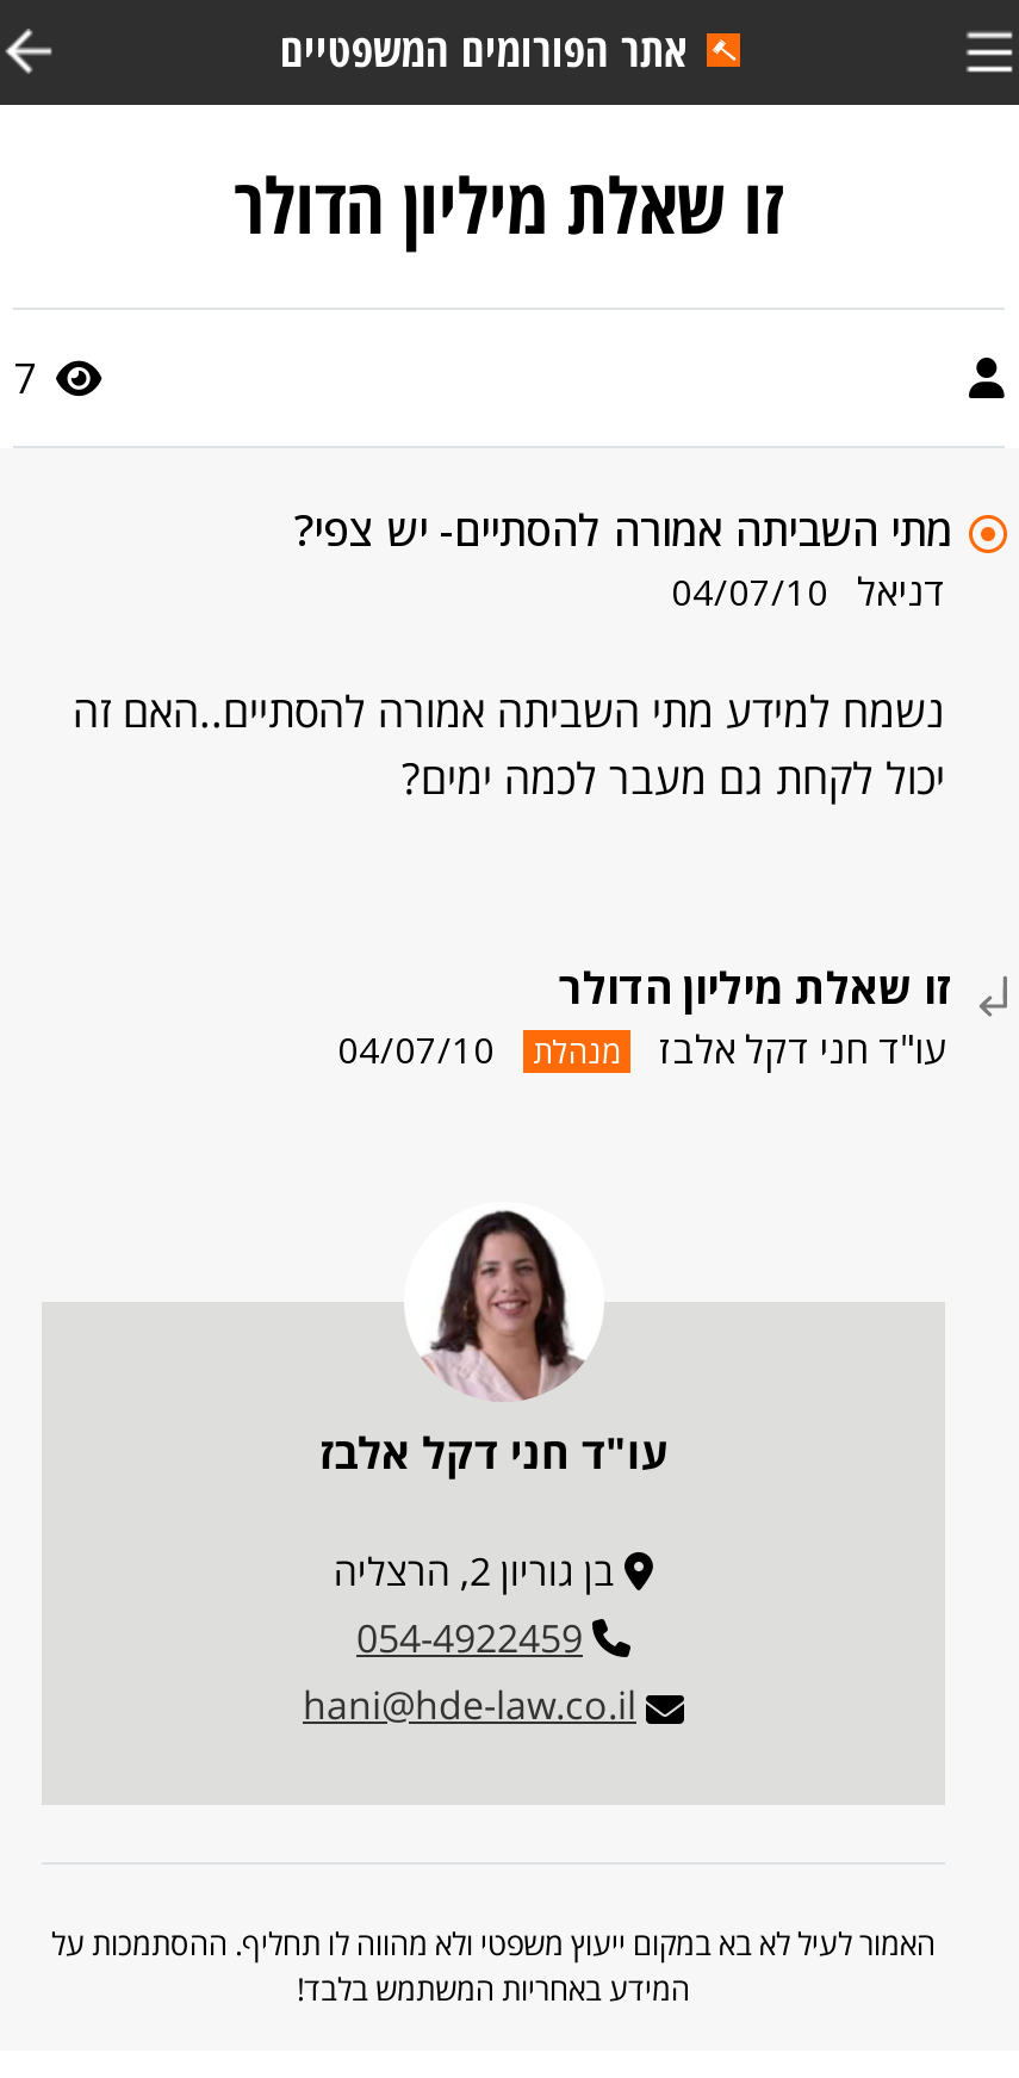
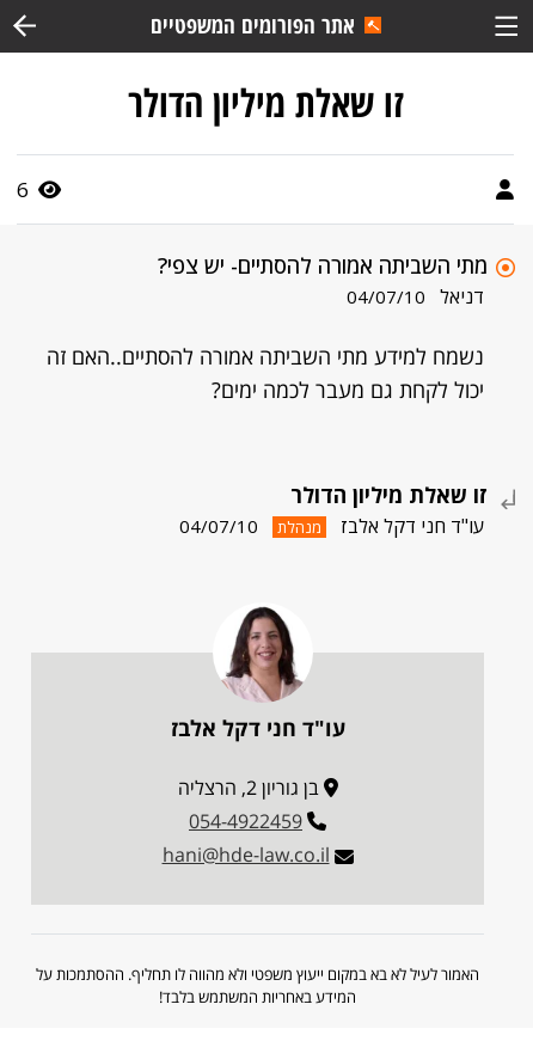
- 7
+ 6
